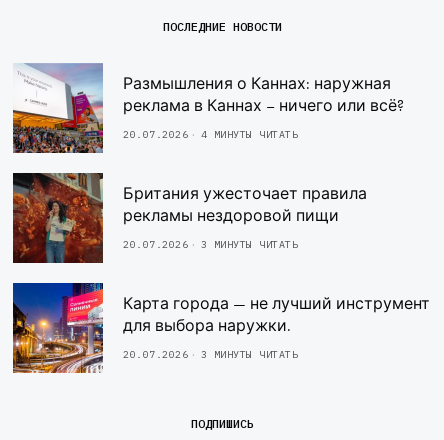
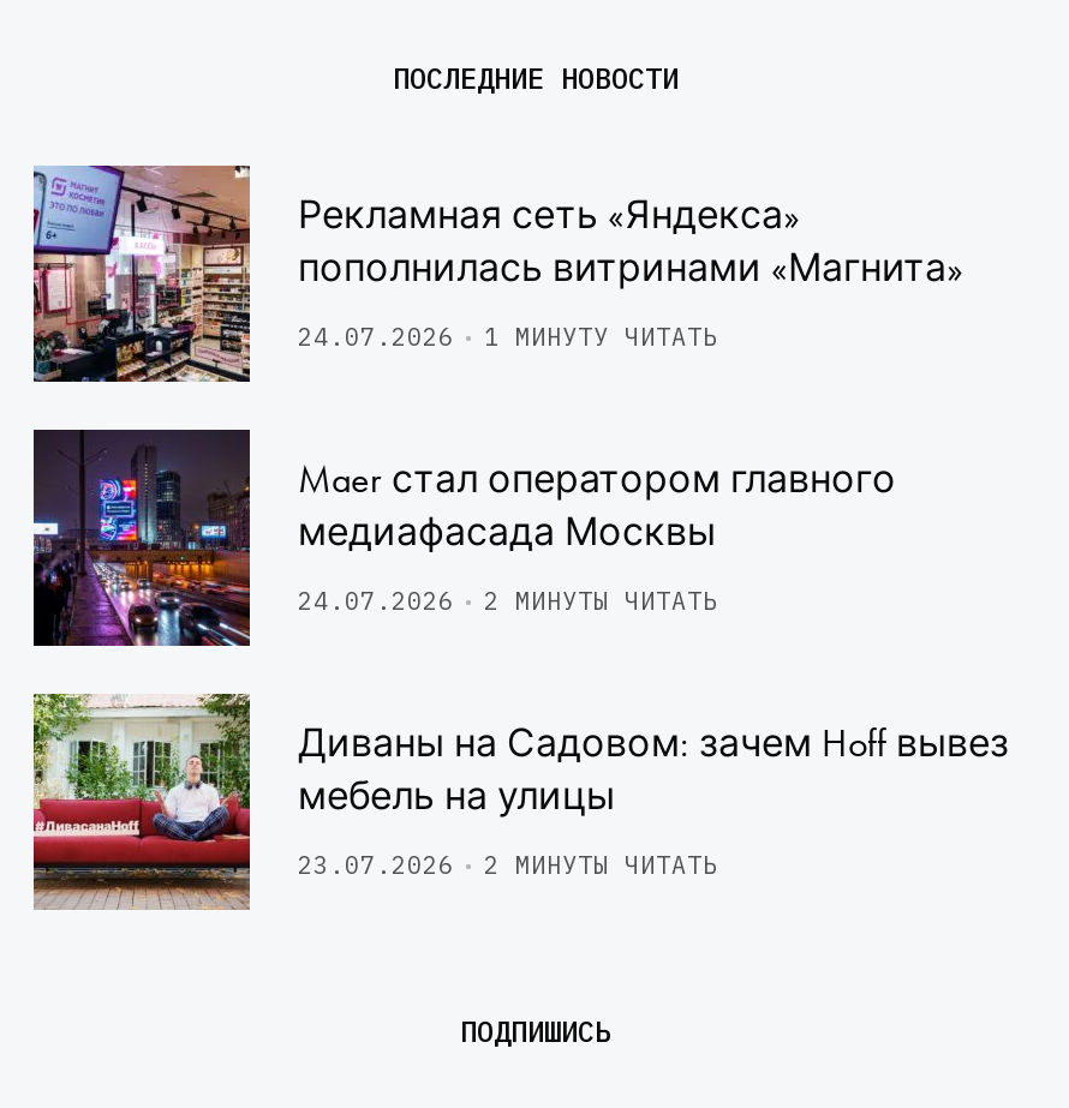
- [image]
- Размышления о Каннах: наружная
- реклама в Каннах – ничего или всё?
+ [image]
+ Рекламная сеть «Яндекса»
+ пополнилась витринами «Магнита»

- 20.07.2026
- 4 МИНУТЫ ЧИТАТЬ
+ 24.07.2026
+ 1 МИНУТУ ЧИТАТЬ

- [image]
- Британия ужесточает правила
- рекламы нездоровой пищи
+ [image]
+ Maer стал оператором главного
+ медиафасада Москвы

- 20.07.2026
- 3 МИНУТЫ ЧИТАТЬ
+ 24.07.2026
+ 2 МИНУТЫ ЧИТАТЬ

- [image]
- Карта города — не лучший инструмент
- для выбора наружки.
+ [image]
+ Диваны на Садовом: зачем Hoff вывез
+ мебель на улицы

- 20.07.2026
- 3 МИНУТЫ ЧИТАТЬ
+ 23.07.2026
+ 2 МИНУТЫ ЧИТАТЬ
